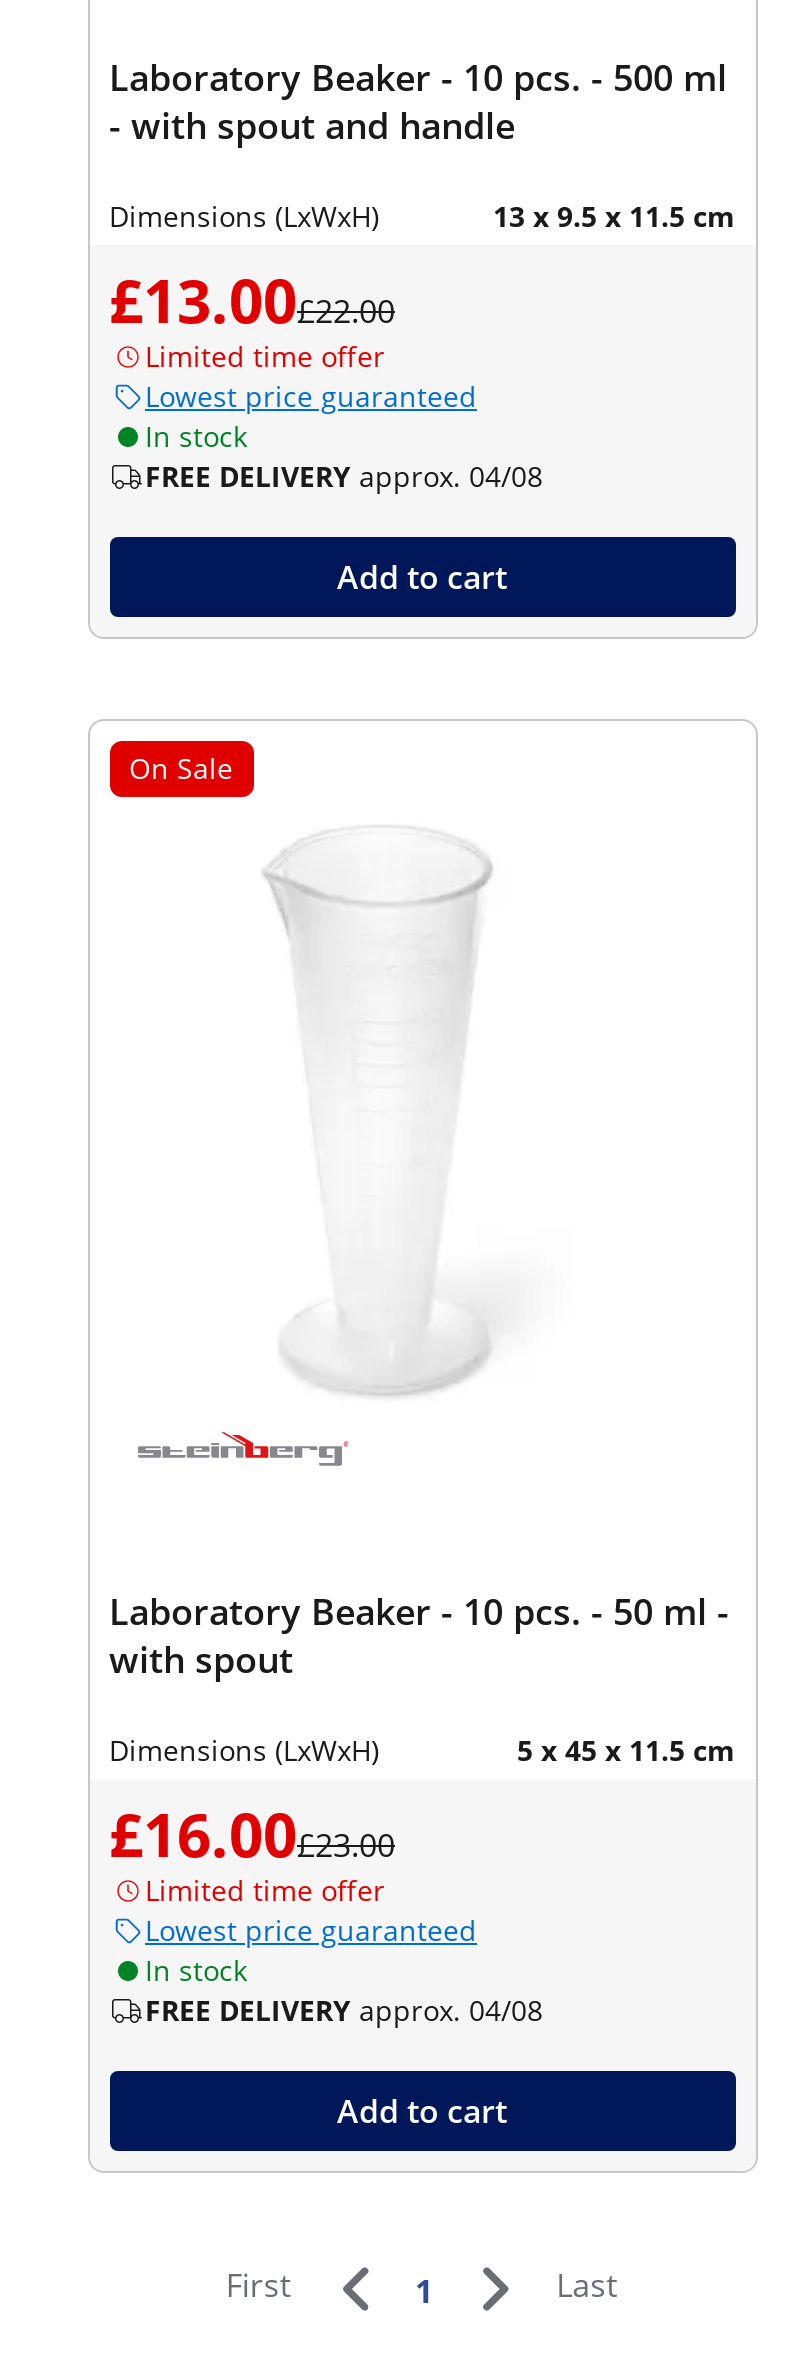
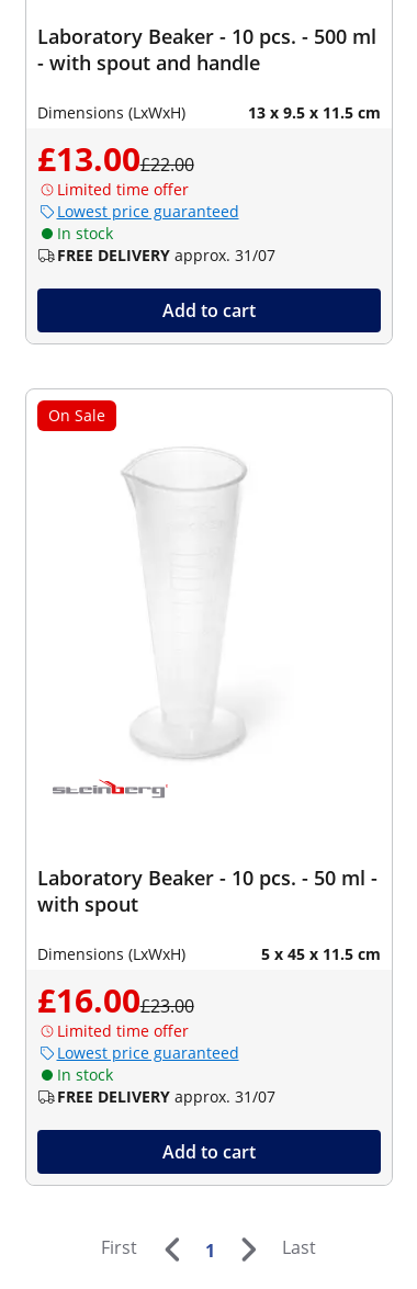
- FREE DELIVERY approx. 04/08
+ FREE DELIVERY approx. 31/07

- FREE DELIVERY approx. 04/08
+ FREE DELIVERY approx. 31/07
